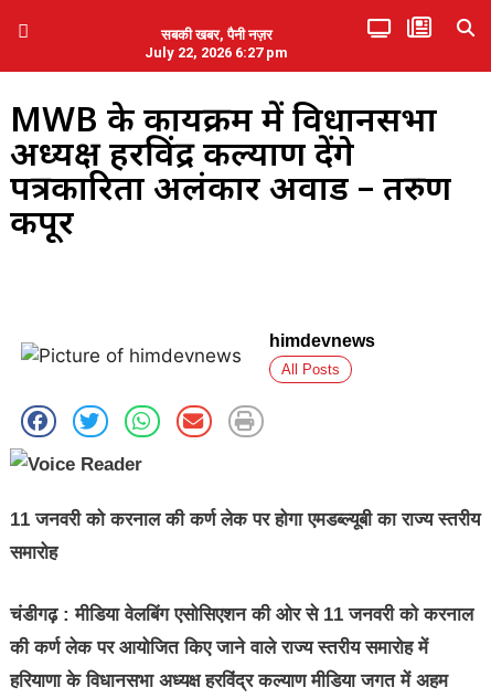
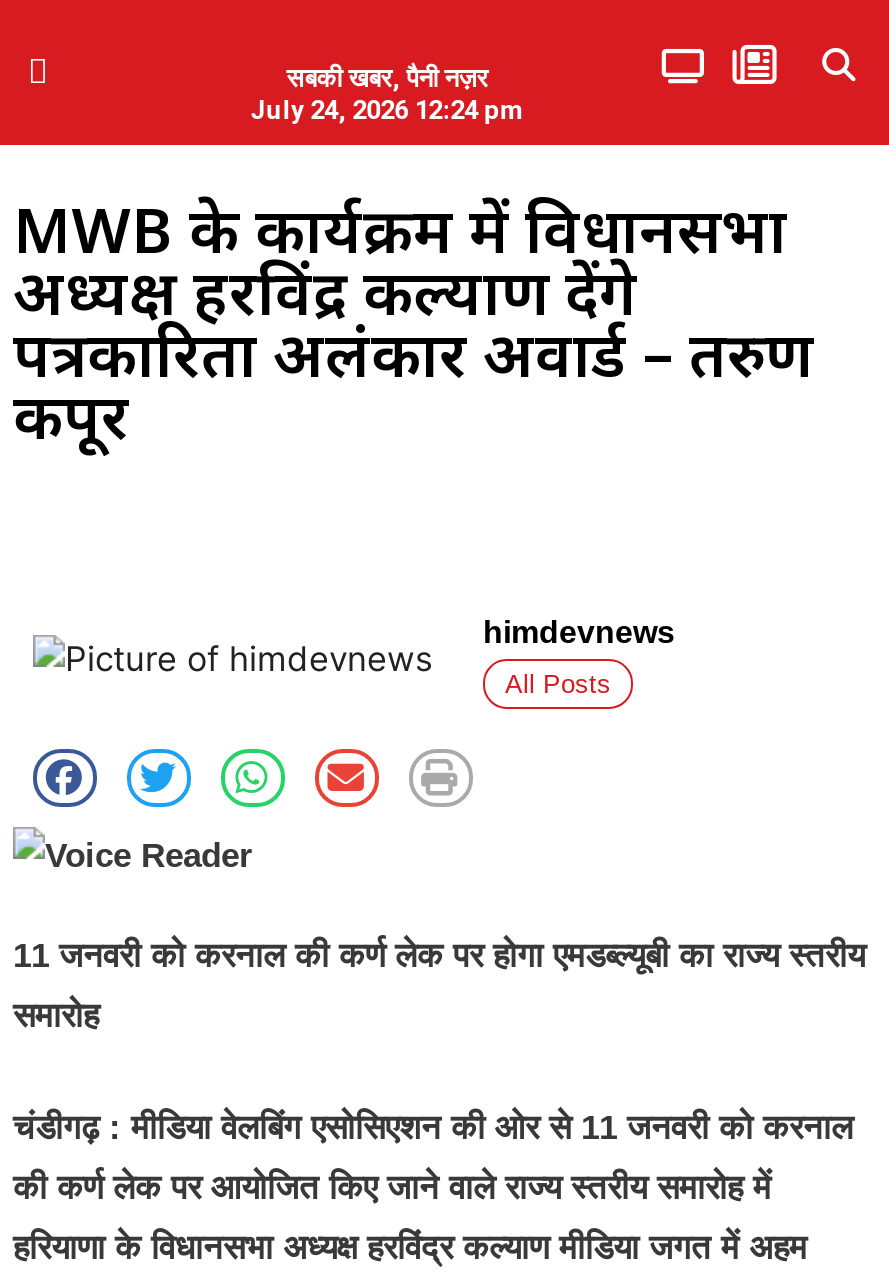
- July 22, 2026 6:27 pm
+ July 24, 2026 12:24 pm
